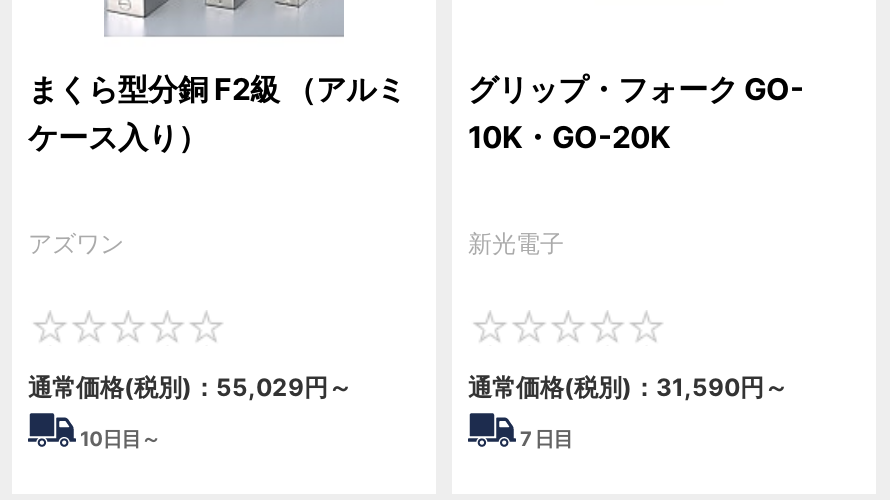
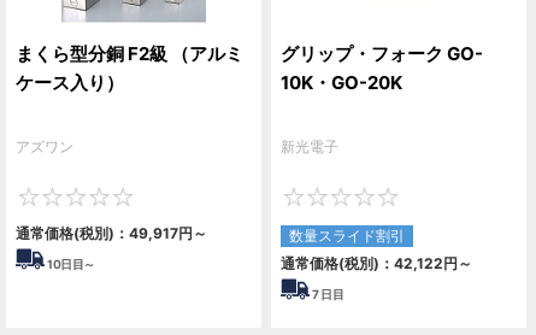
- 通常価格(税別)：55,029円～
+ 通常価格(税別)：49,917円～

- 通常価格(税別)：31,590円～
+ 数量スライド割引
+ 通常価格(税別)：42,122円～
